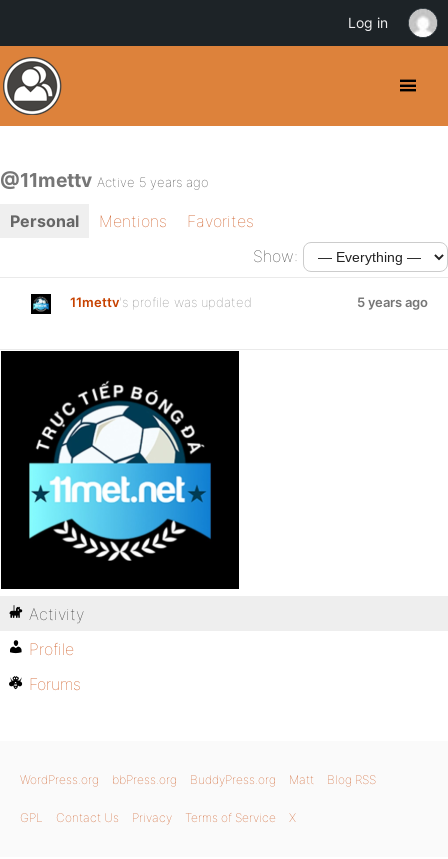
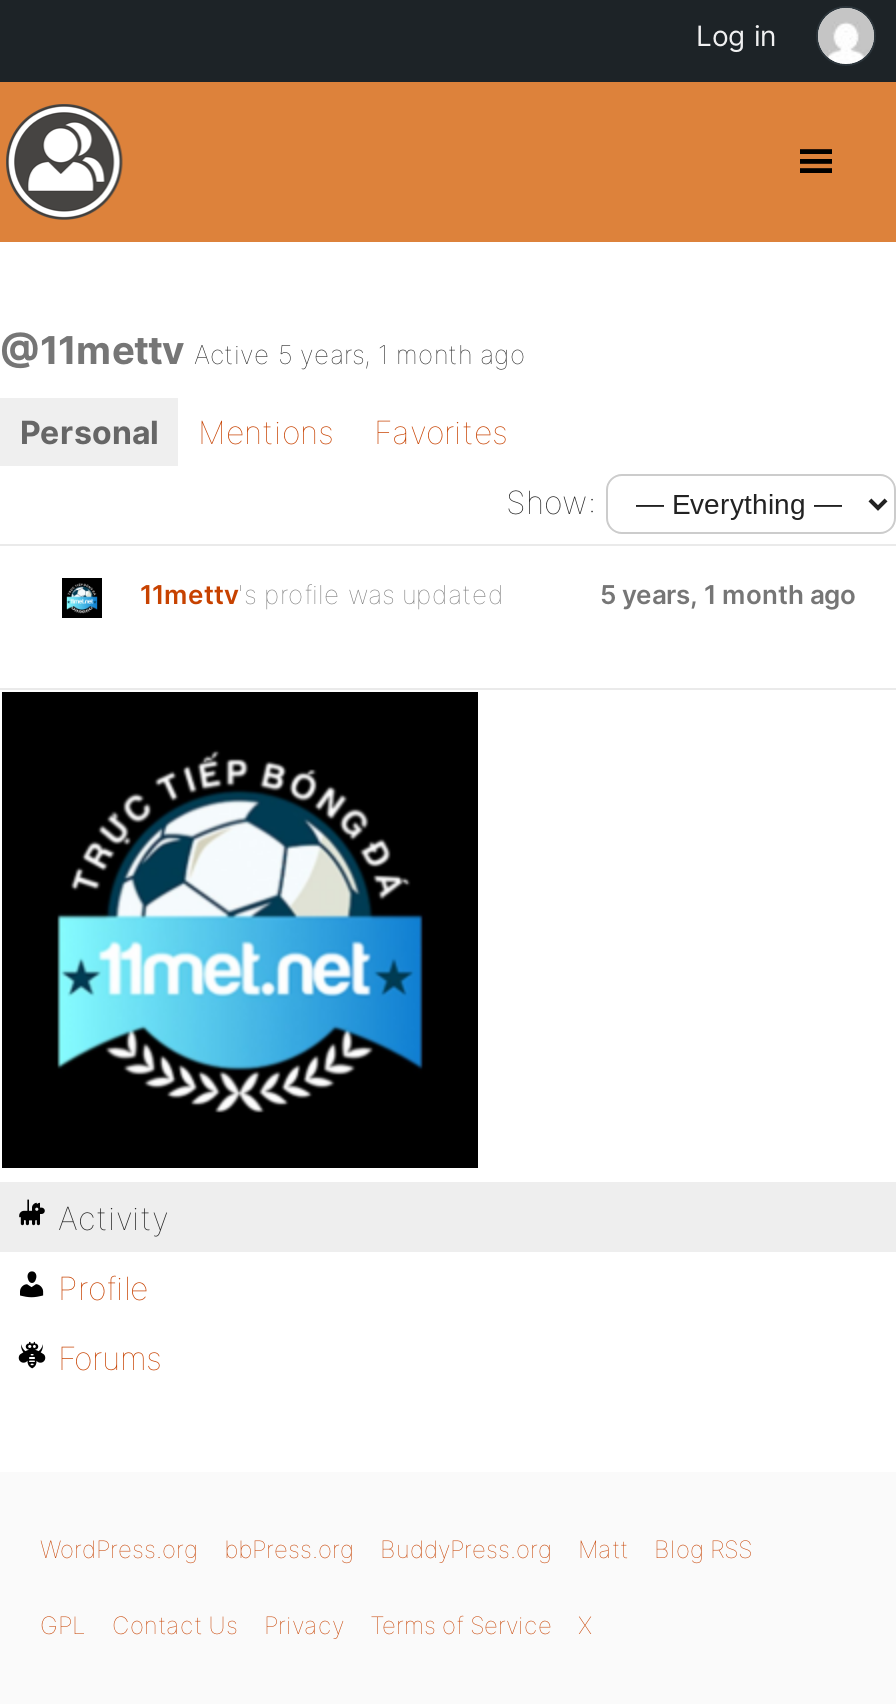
- @11mettv Active 5 years ago
+ @11mettv Active 5 years, 1 month ago

- 5 years ago
+ 5 years, 1 month ago
